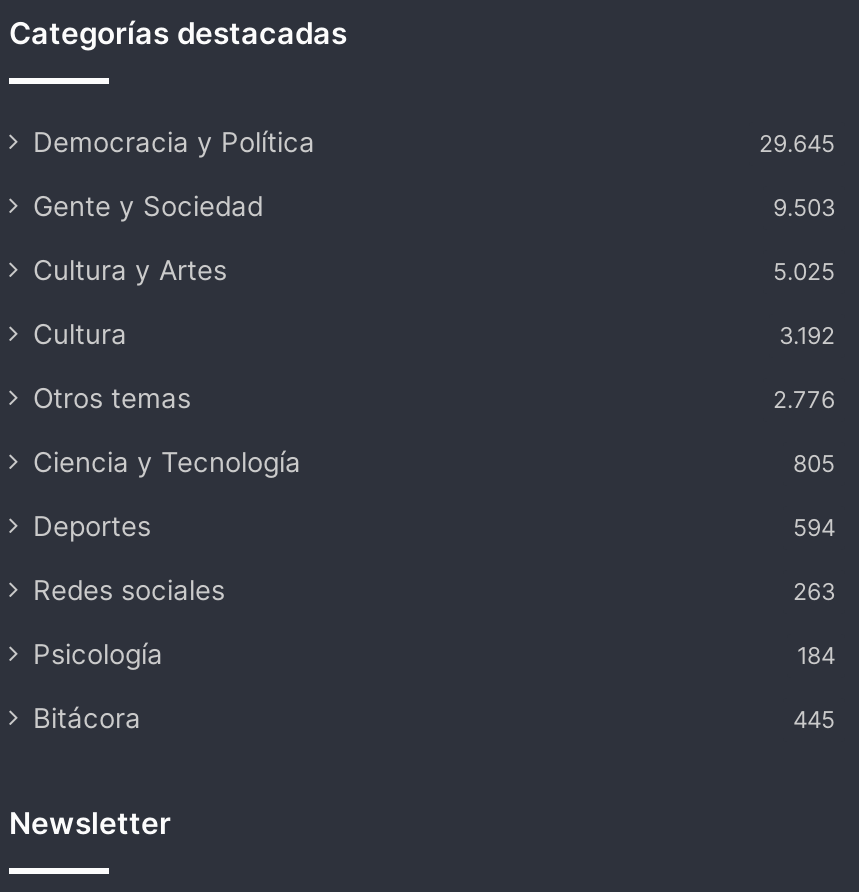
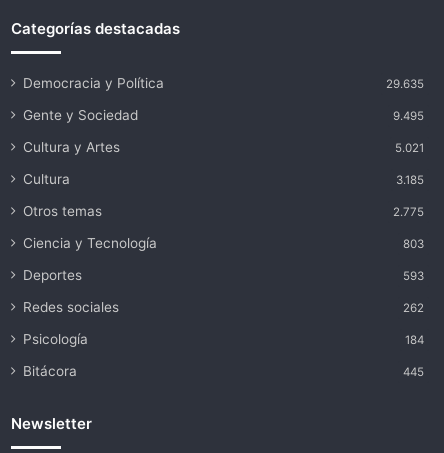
- 29.645
+ 29.635

- 9.503
+ 9.495

- 5.025
+ 5.021

- 3.192
+ 3.185

- 2.776
+ 2.775

- 805
+ 803

- 594
+ 593

- 263
+ 262
